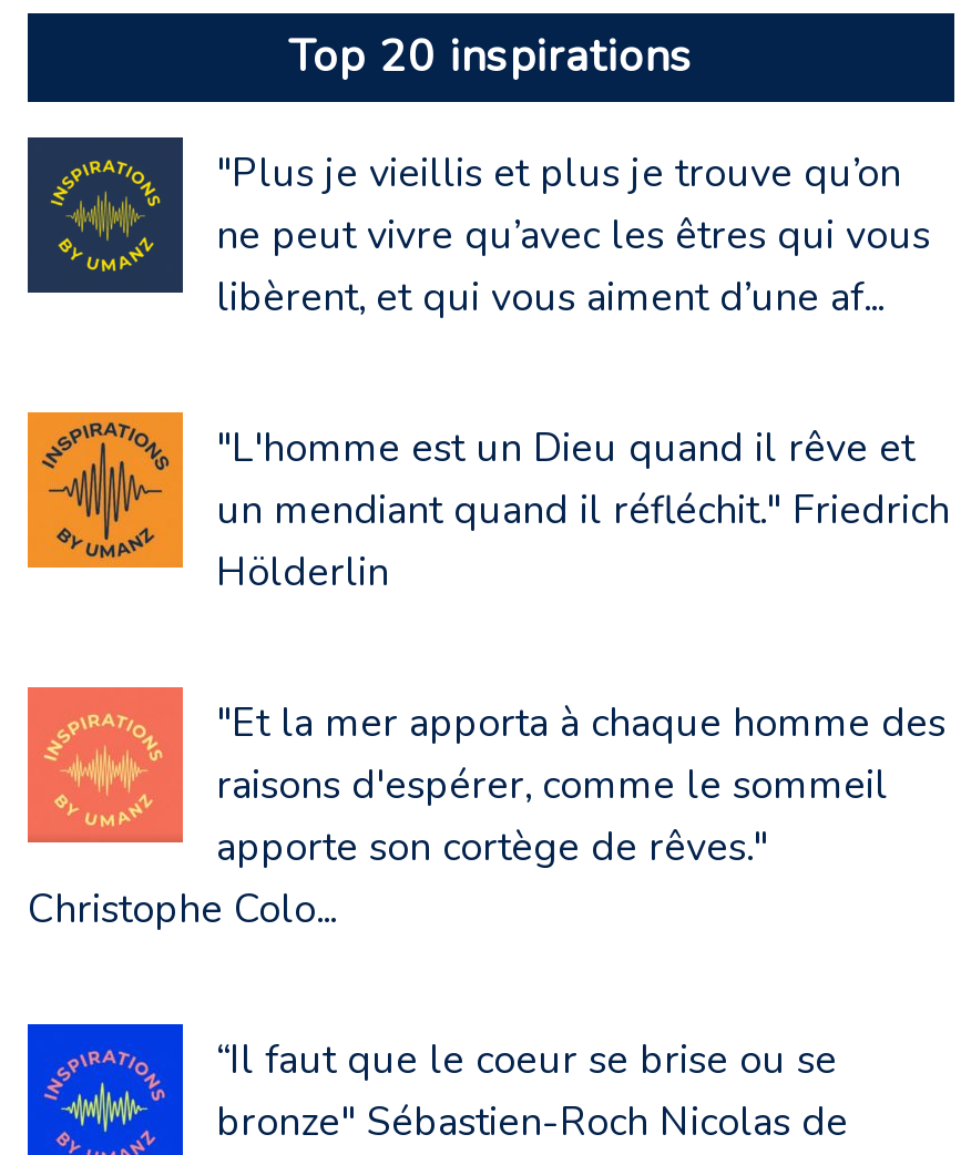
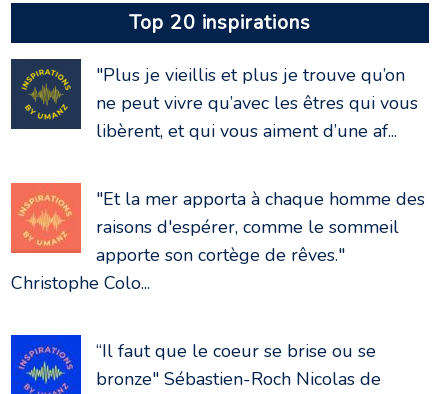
- [image]
- "L'homme est un Dieu quand il rêve et
- un mendiant quand il réfléchit." Friedrich
- Hölderlin
